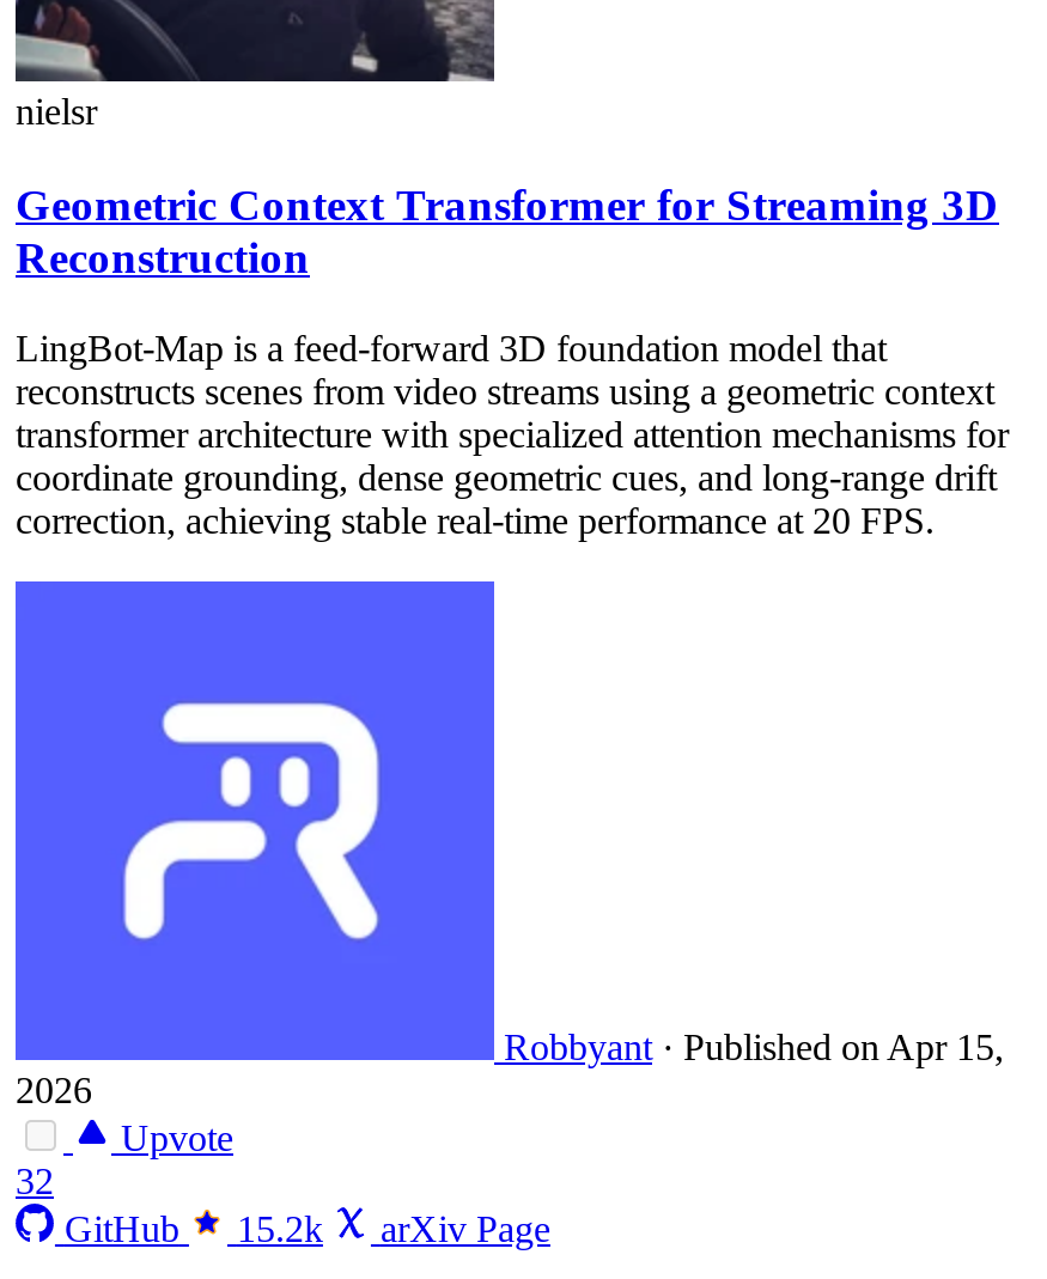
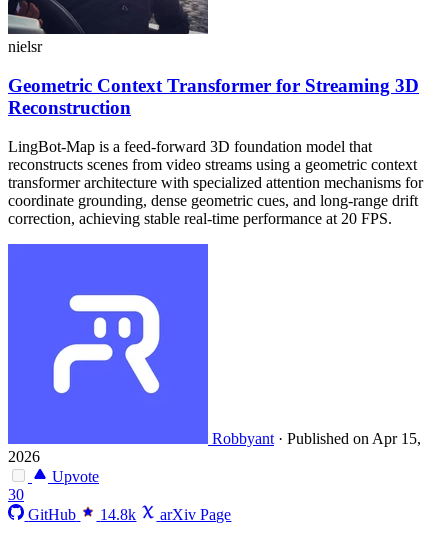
- 32
+ 30

- GitHub 15.2k arXiv Page
+ GitHub 14.8k arXiv Page
